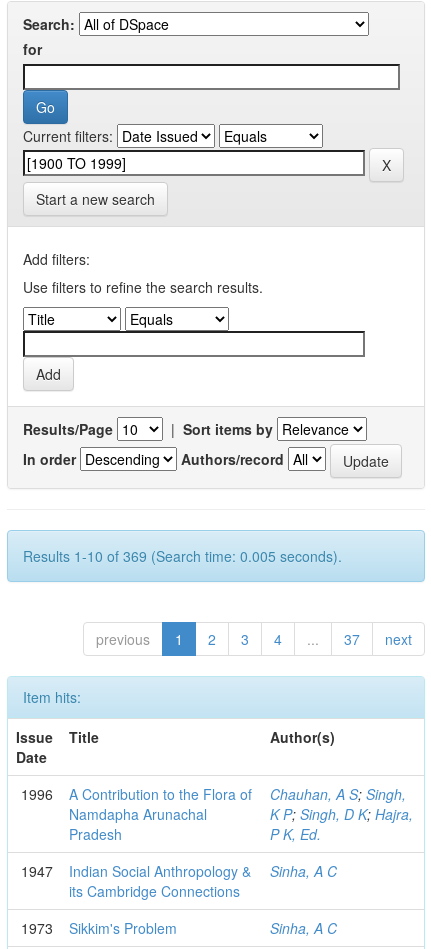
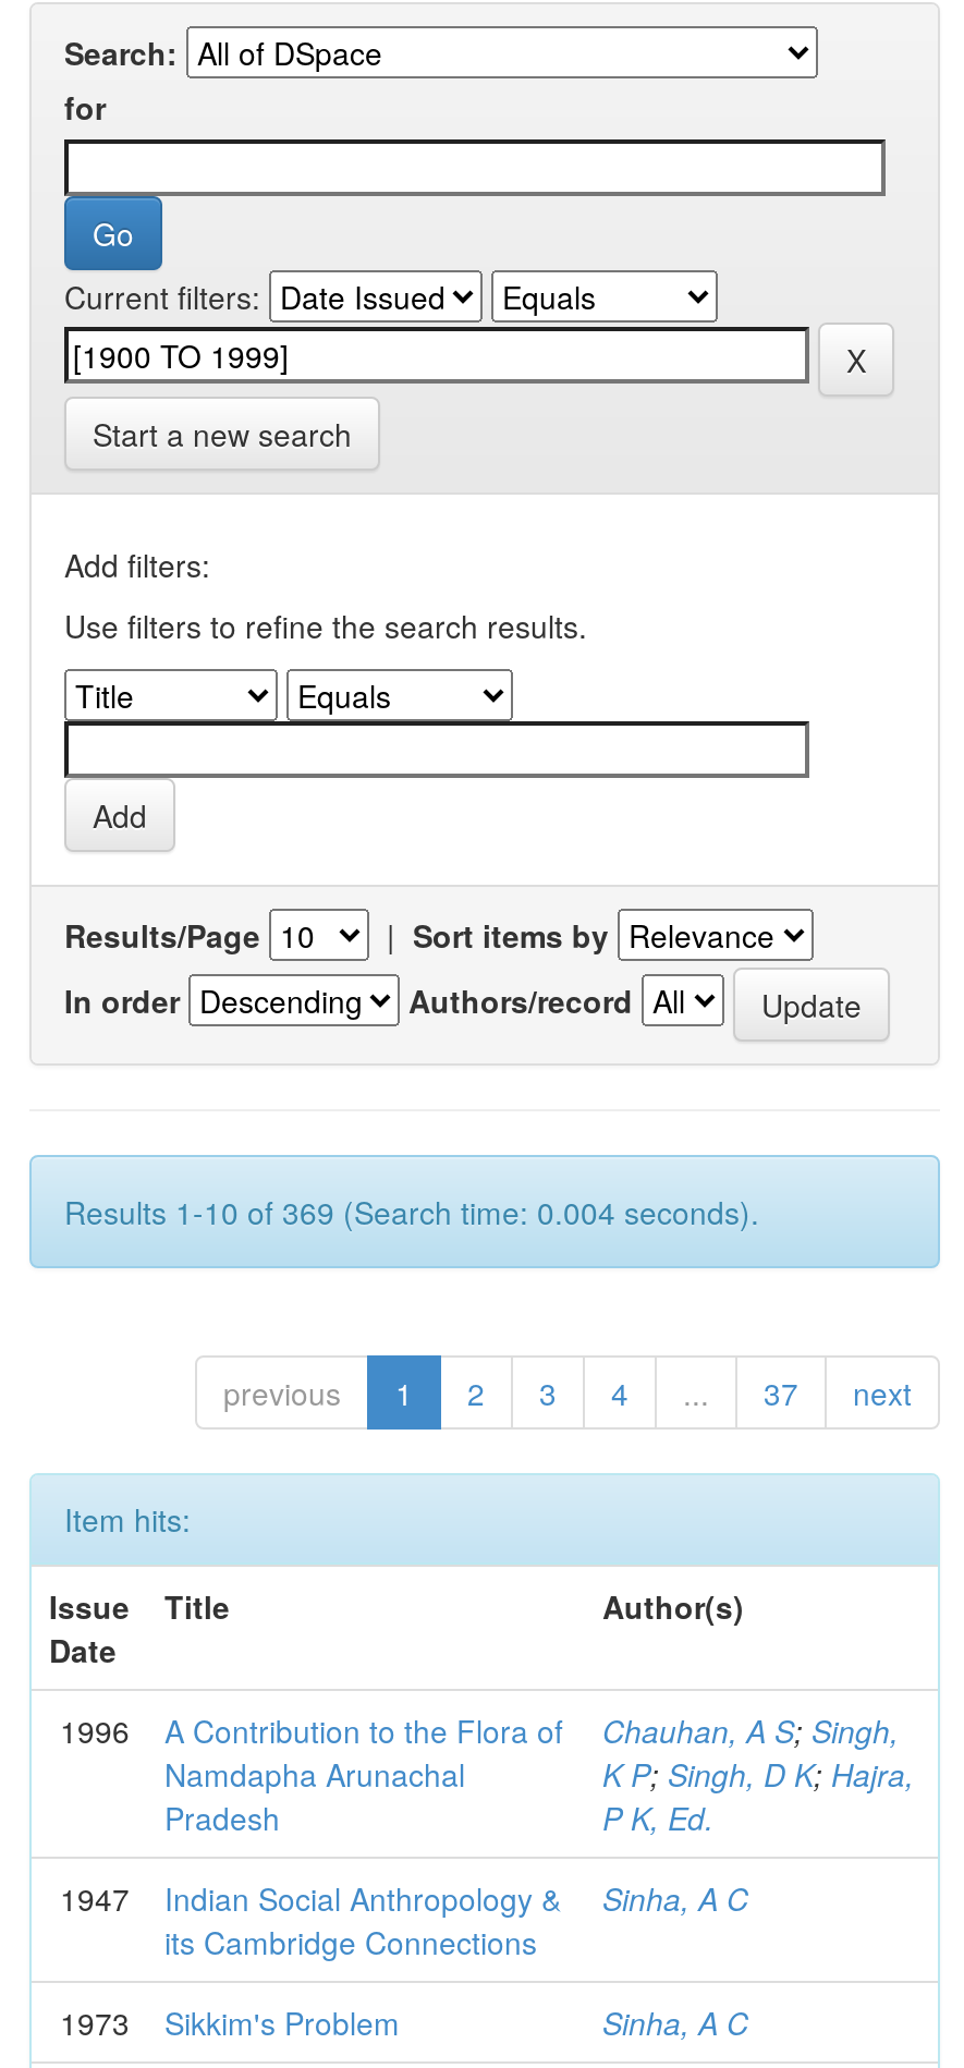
- Results 1-10 of 369 (Search time: 0.005 seconds).
+ Results 1-10 of 369 (Search time: 0.004 seconds).
